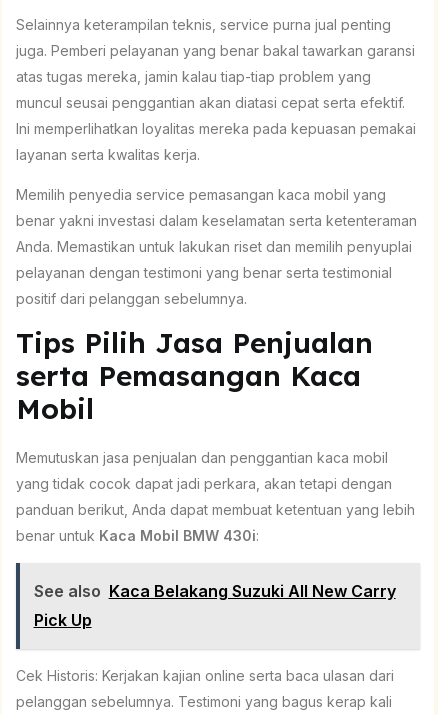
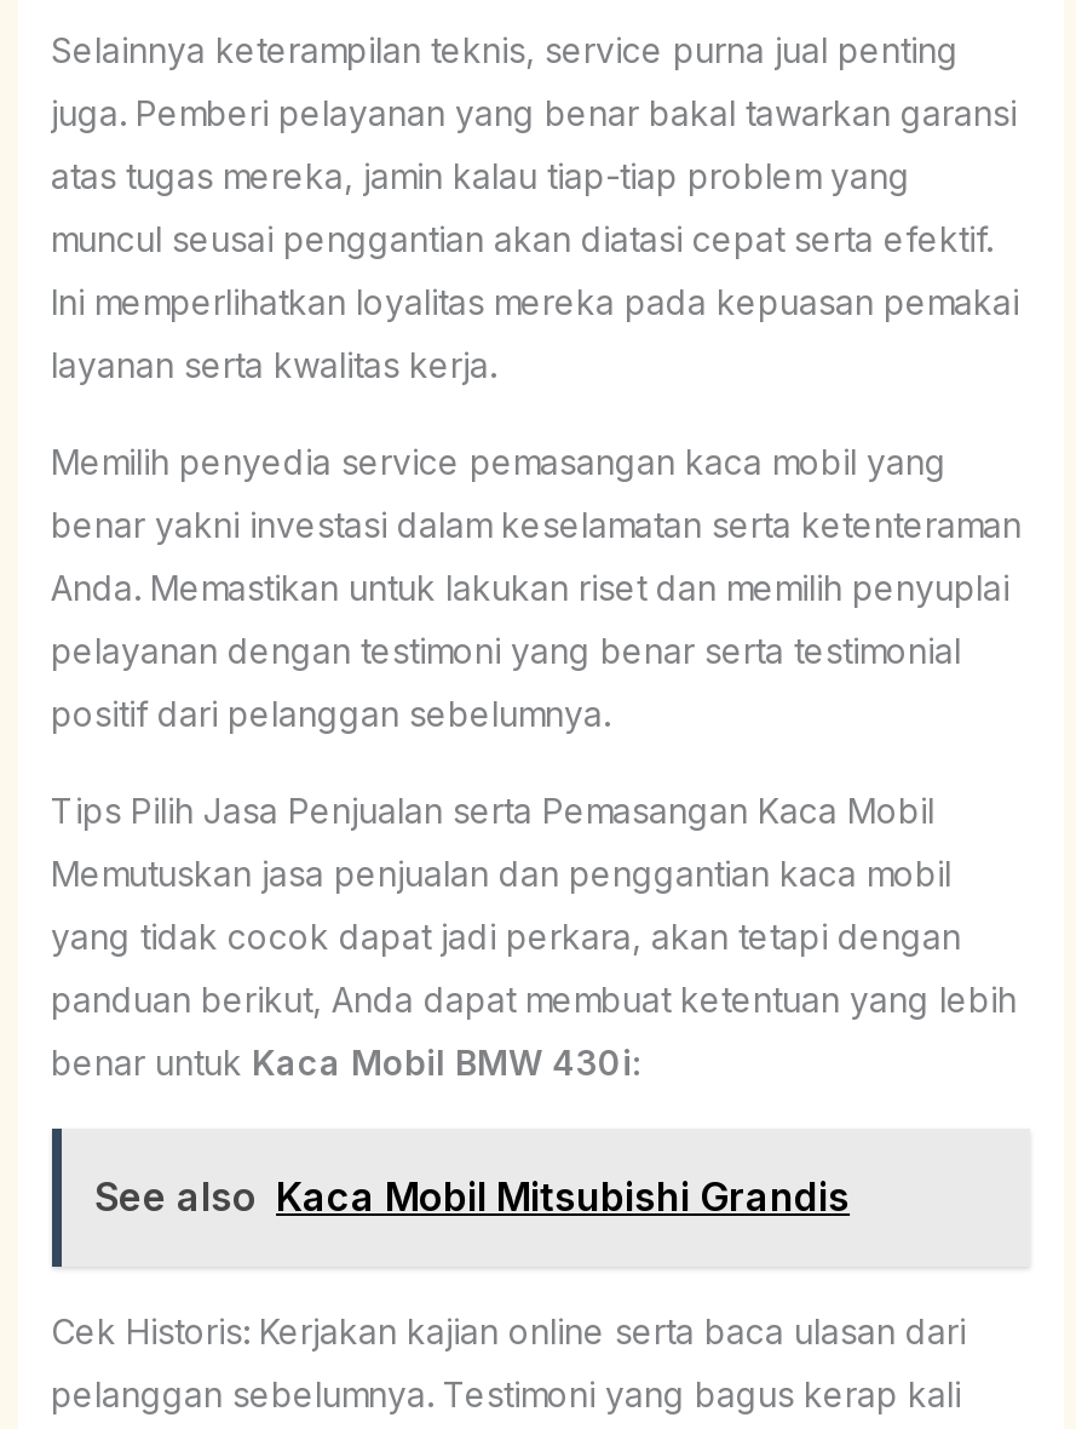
- See also Kaca Belakang Suzuki All New Carry
- Pick Up
+ See also Kaca Mobil Mitsubishi Grandis
